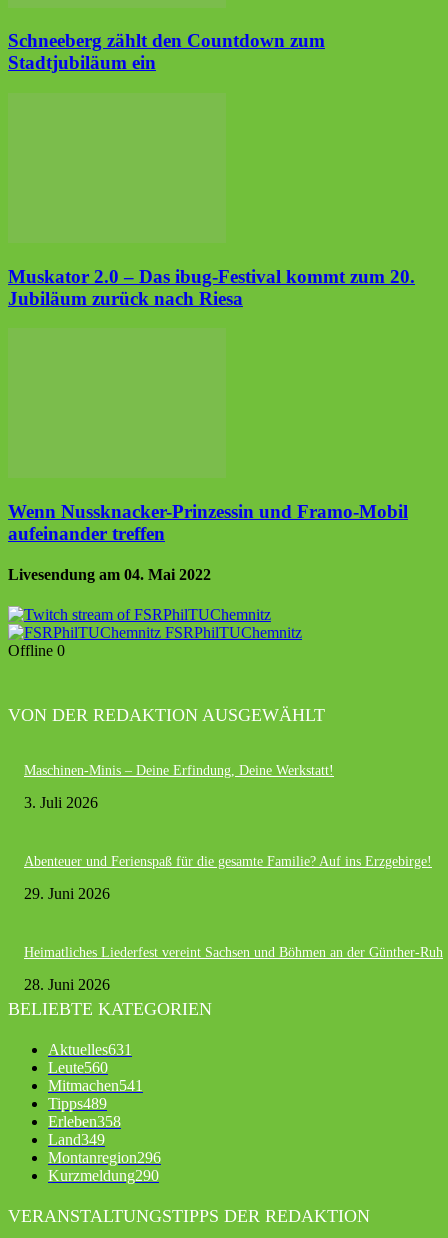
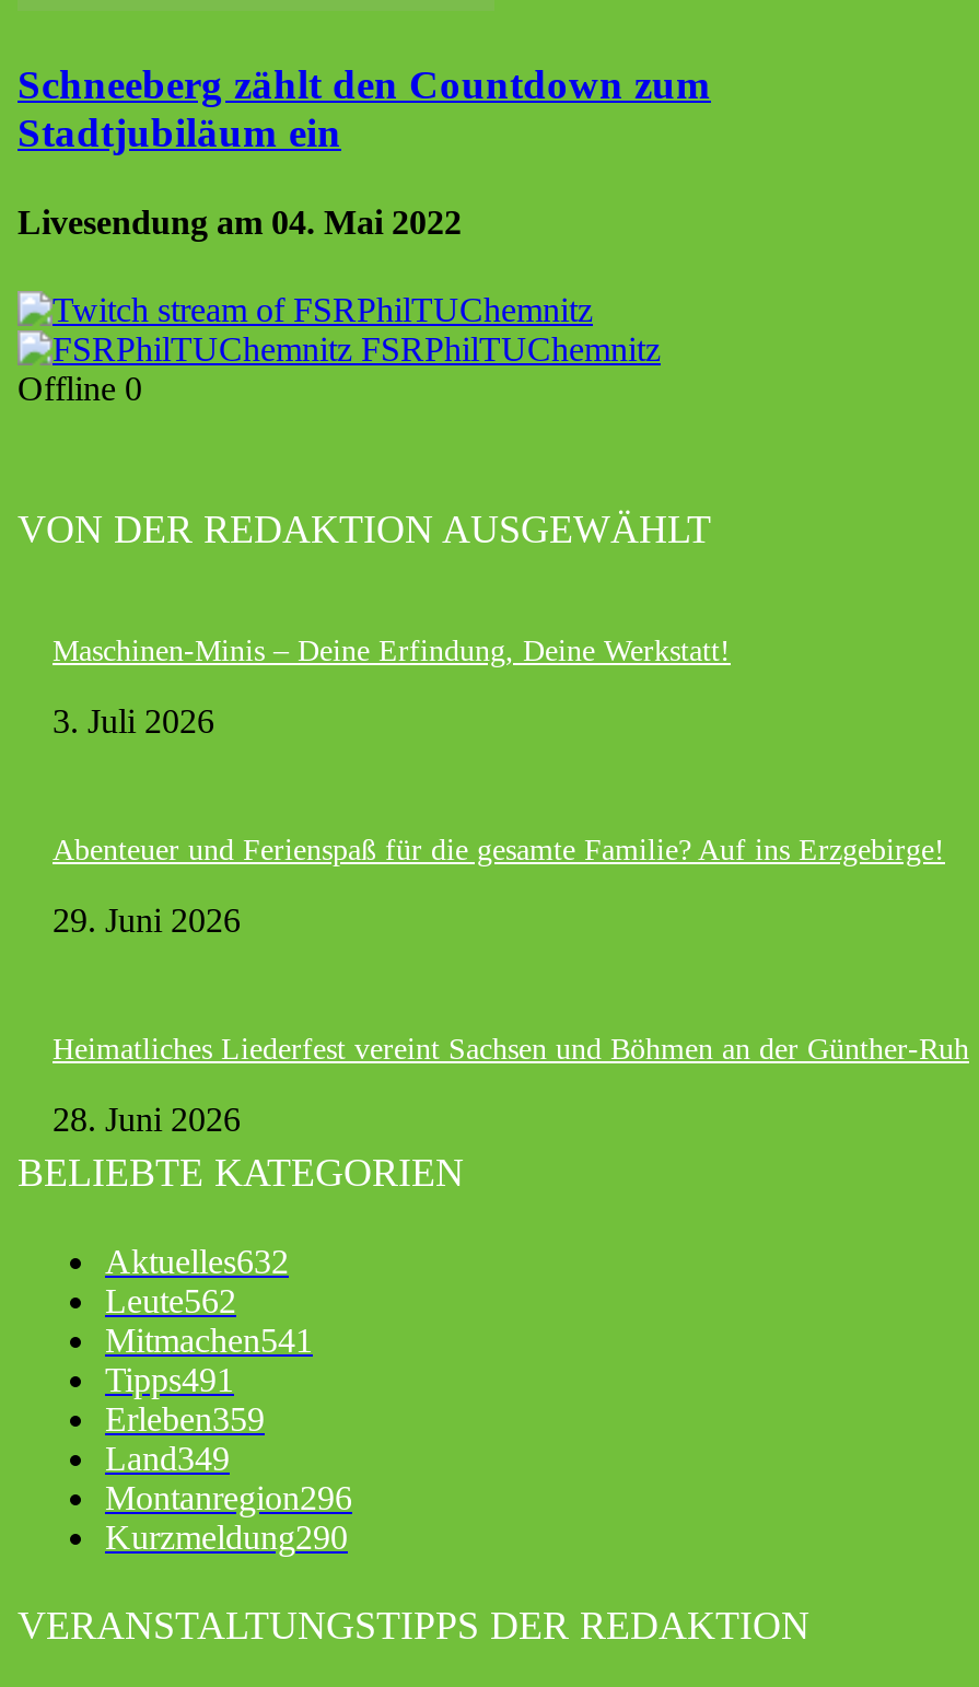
- Muskator 2.0 – Das ibug-Festival kommt zum 20.
- Jubiläum zurück nach Riesa

- Wenn Nussknacker-Prinzessin und Framo-Mobil
- aufeinander treffen

- Aktuelles631
+ Aktuelles632

- Leute560
+ Leute562

- Tipps489
+ Tipps491

- Erleben358
+ Erleben359
